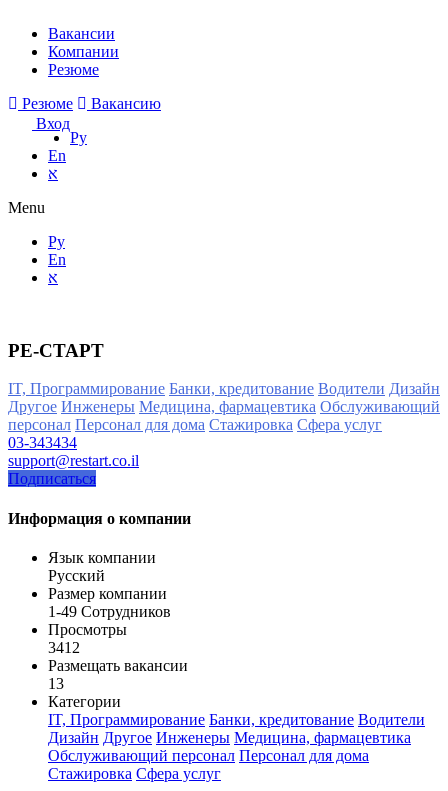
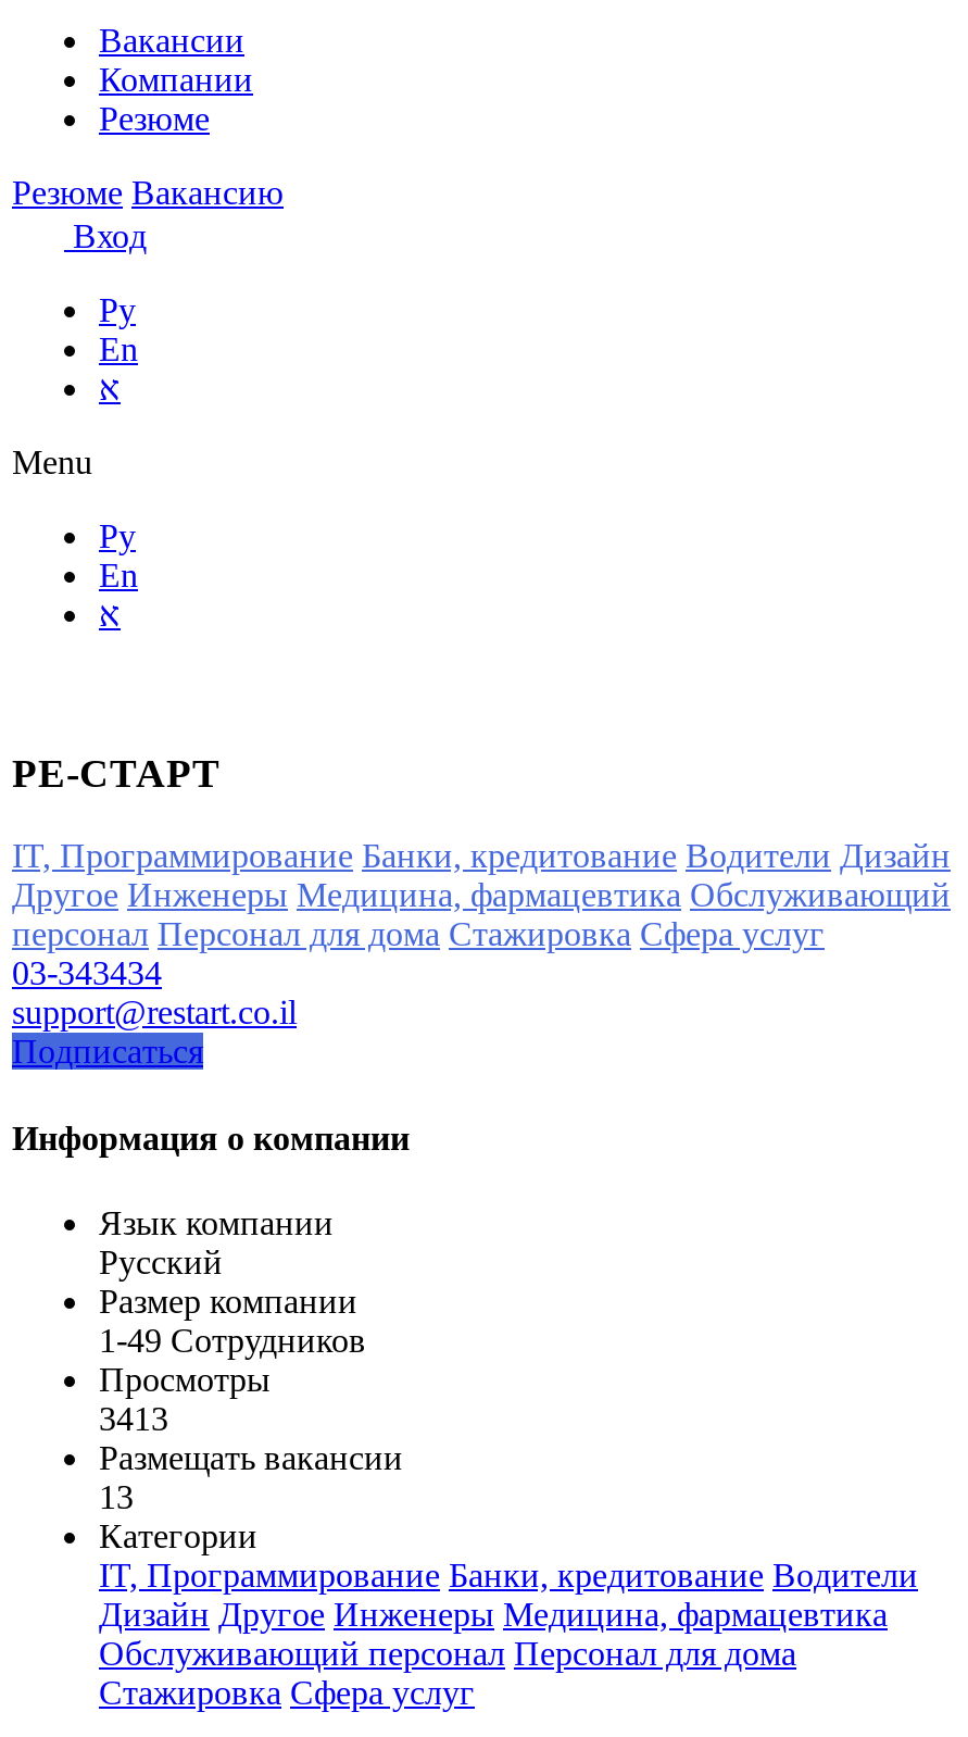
- 3412
+ 3413
